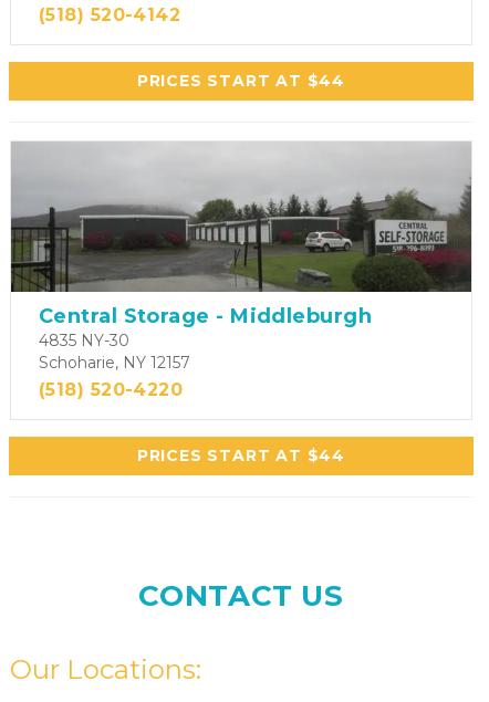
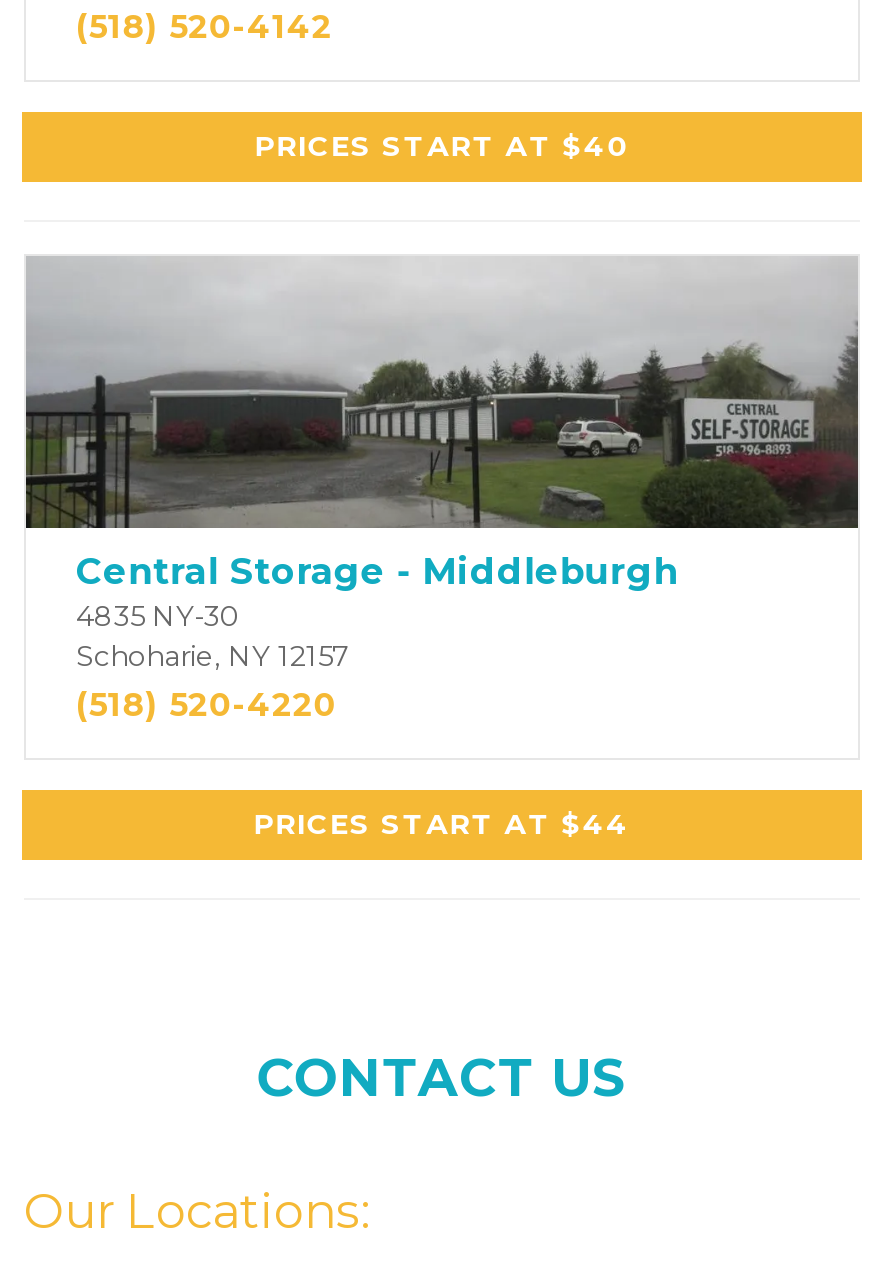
- PRICES START AT $44
+ PRICES START AT $40
